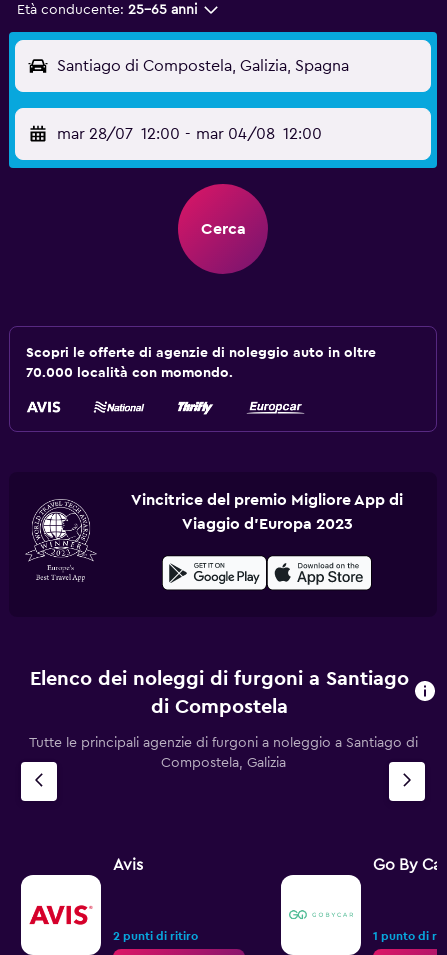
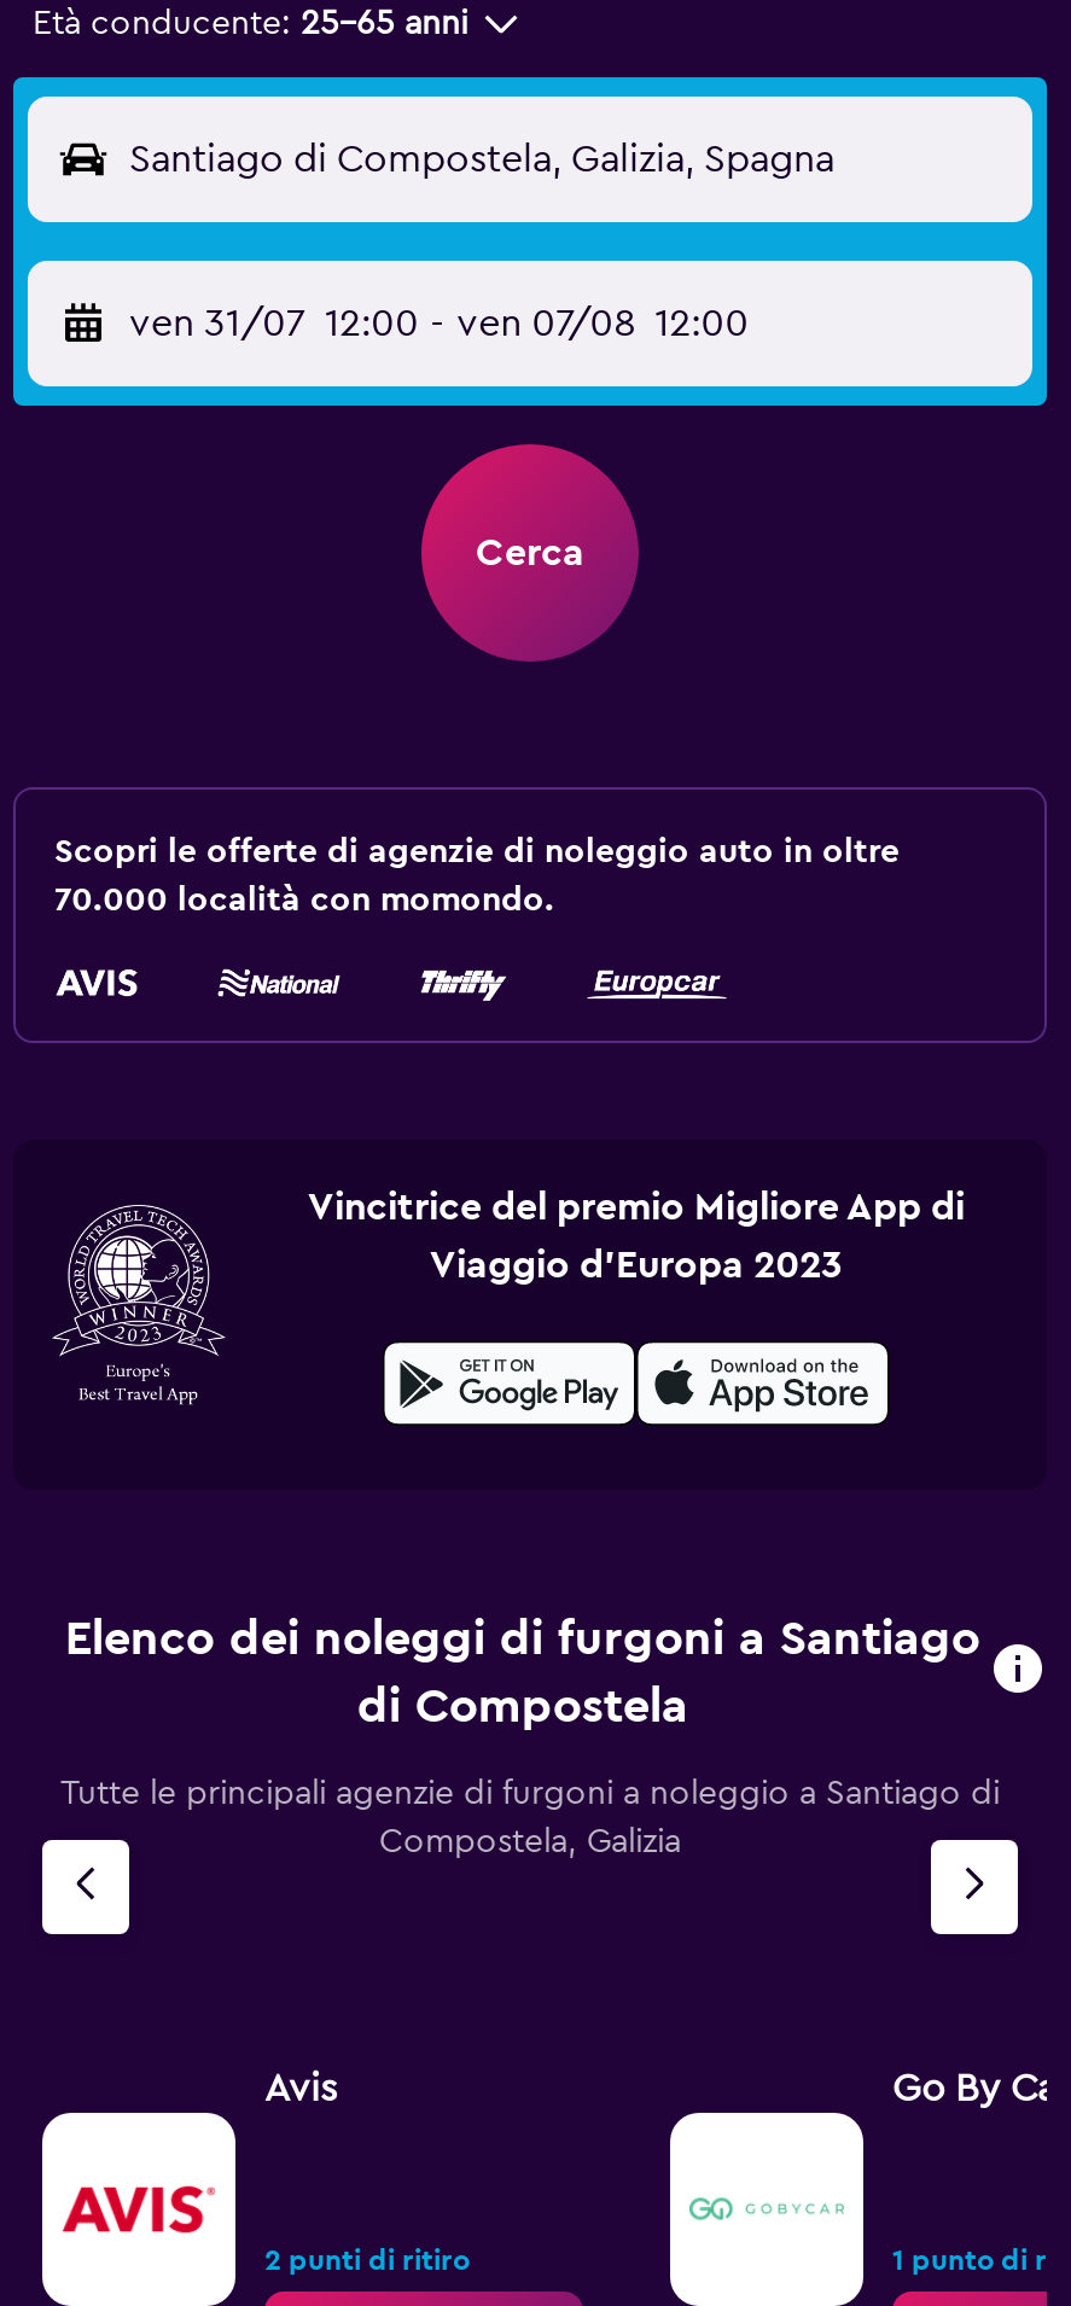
- mar 28/07 12:00 - mar 04/08 12:00
+ ven 31/07 12:00 - ven 07/08 12:00
